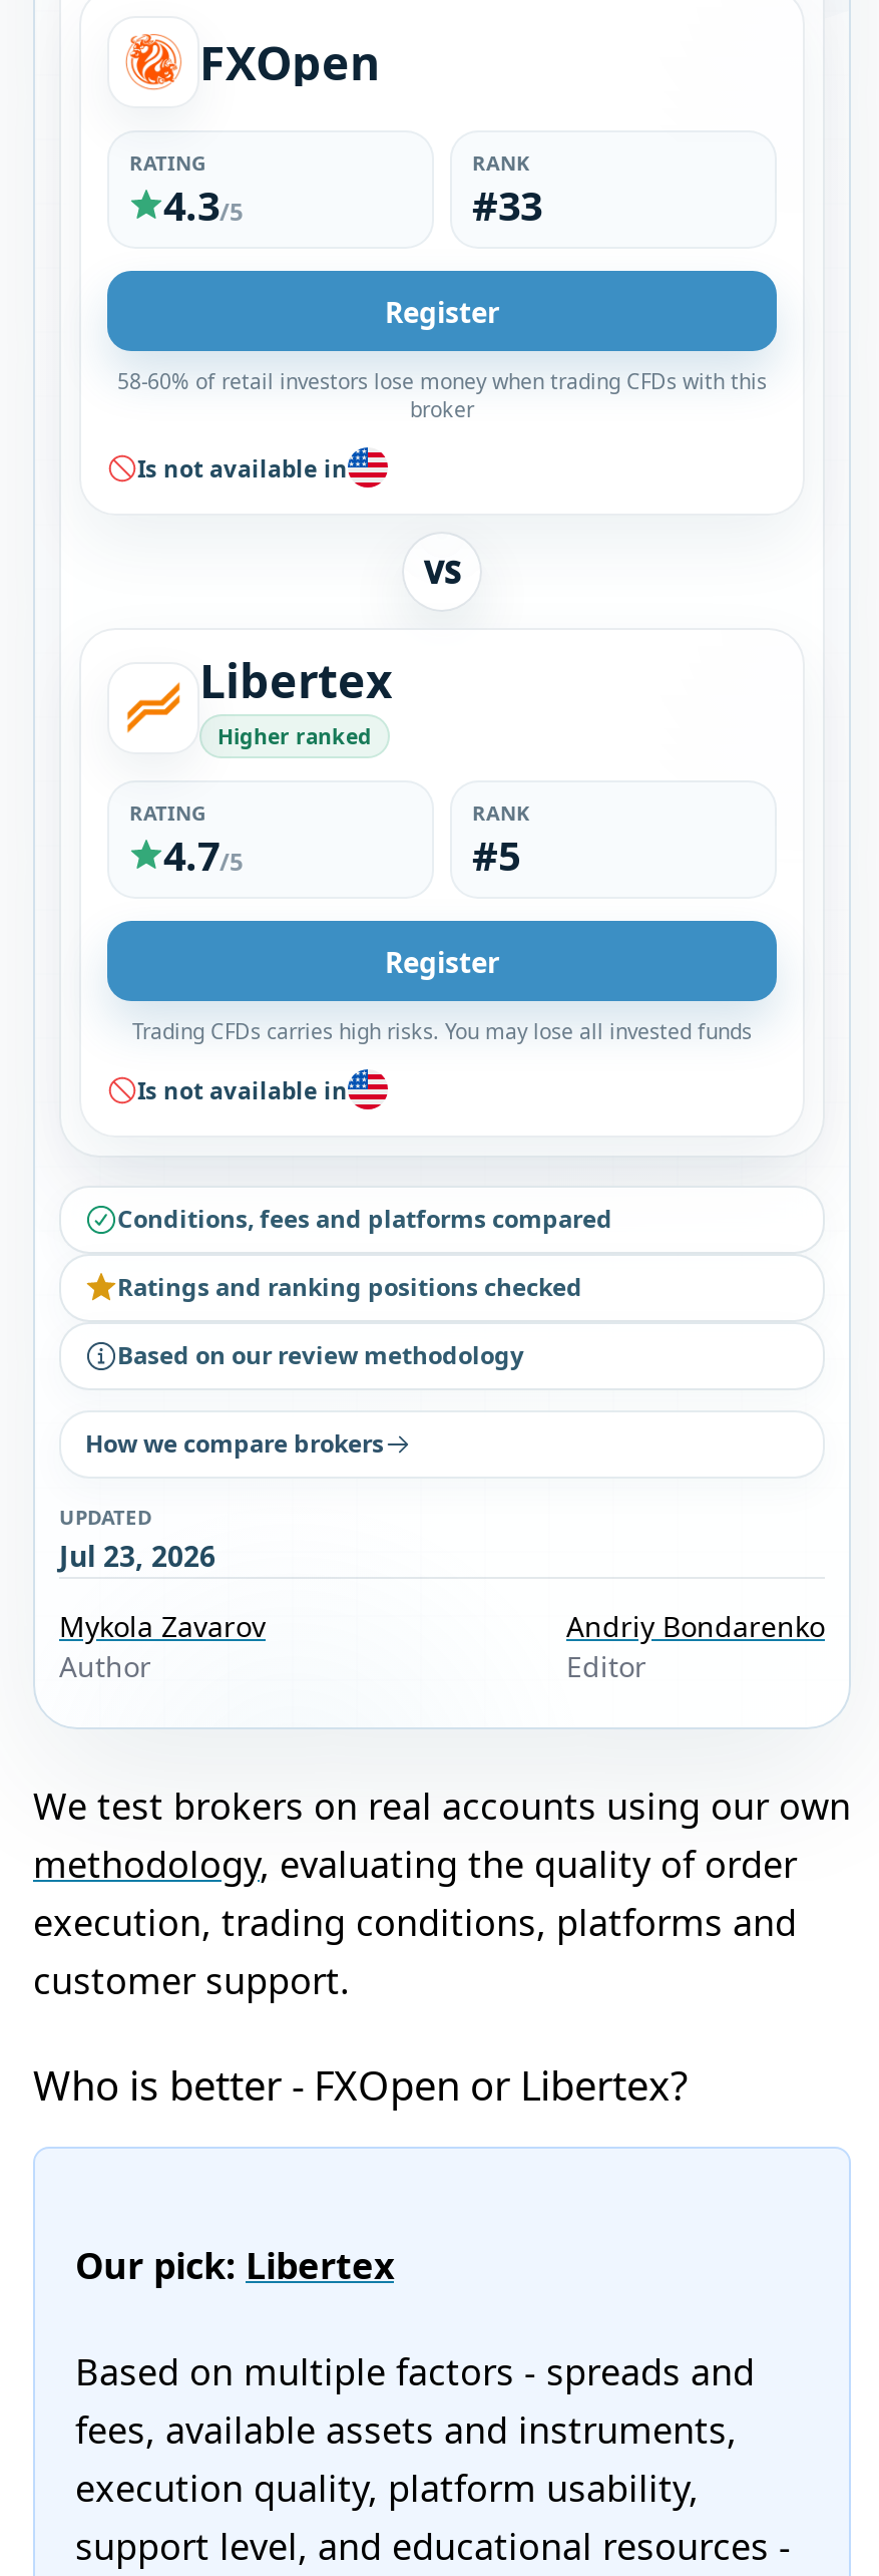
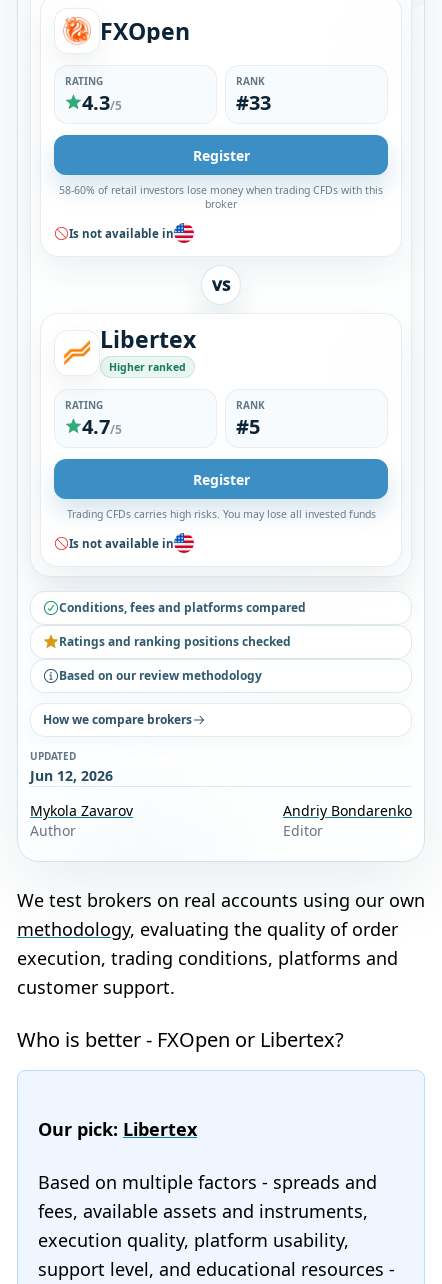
- Jul 23, 2026
+ Jun 12, 2026
